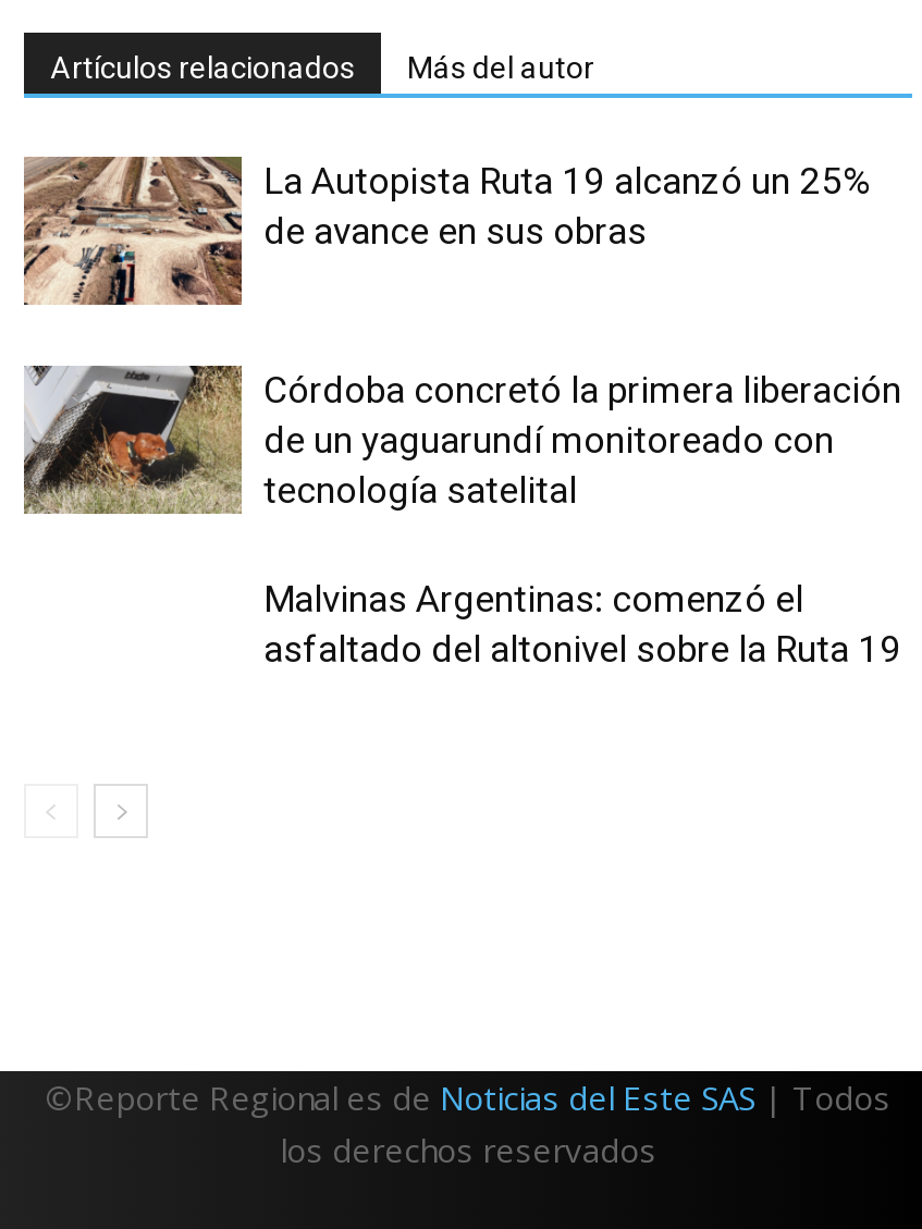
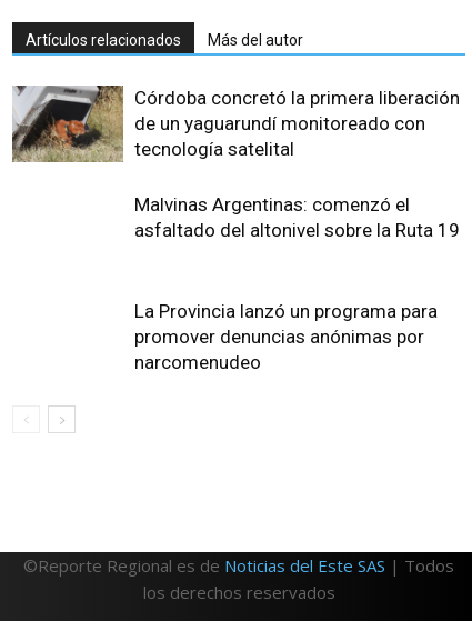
- [image]
- La Autopista Ruta 19 alcanzó un 25%
- de avance en sus obras

moved up: [image] | Córdoba concretó la primera liberación | de un yaguarundí monitoreado con | tecnología satelital | Malvinas Argentinas: comenzó el | asfaltado del altonivel sobre la Ruta 19

+ La Provincia lanzó un programa para
+ promover denuncias anónimas por
+ narcomenudeo
